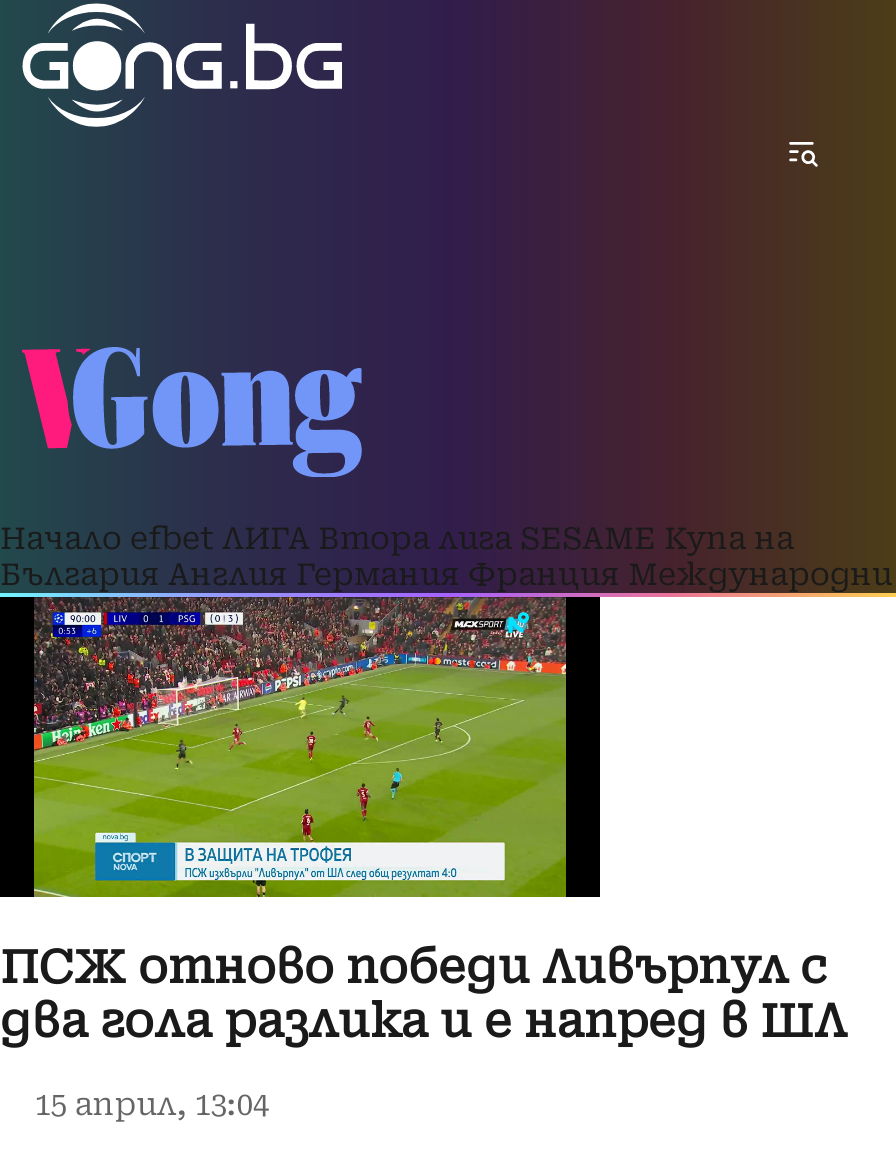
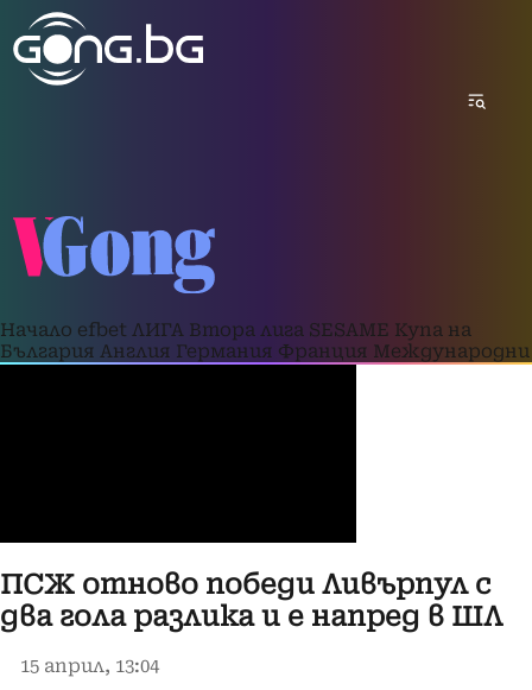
- [image]
